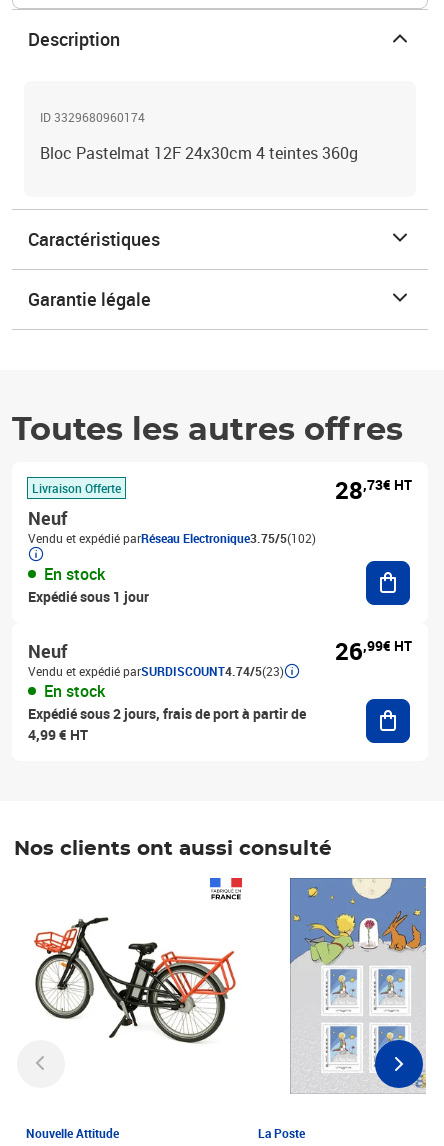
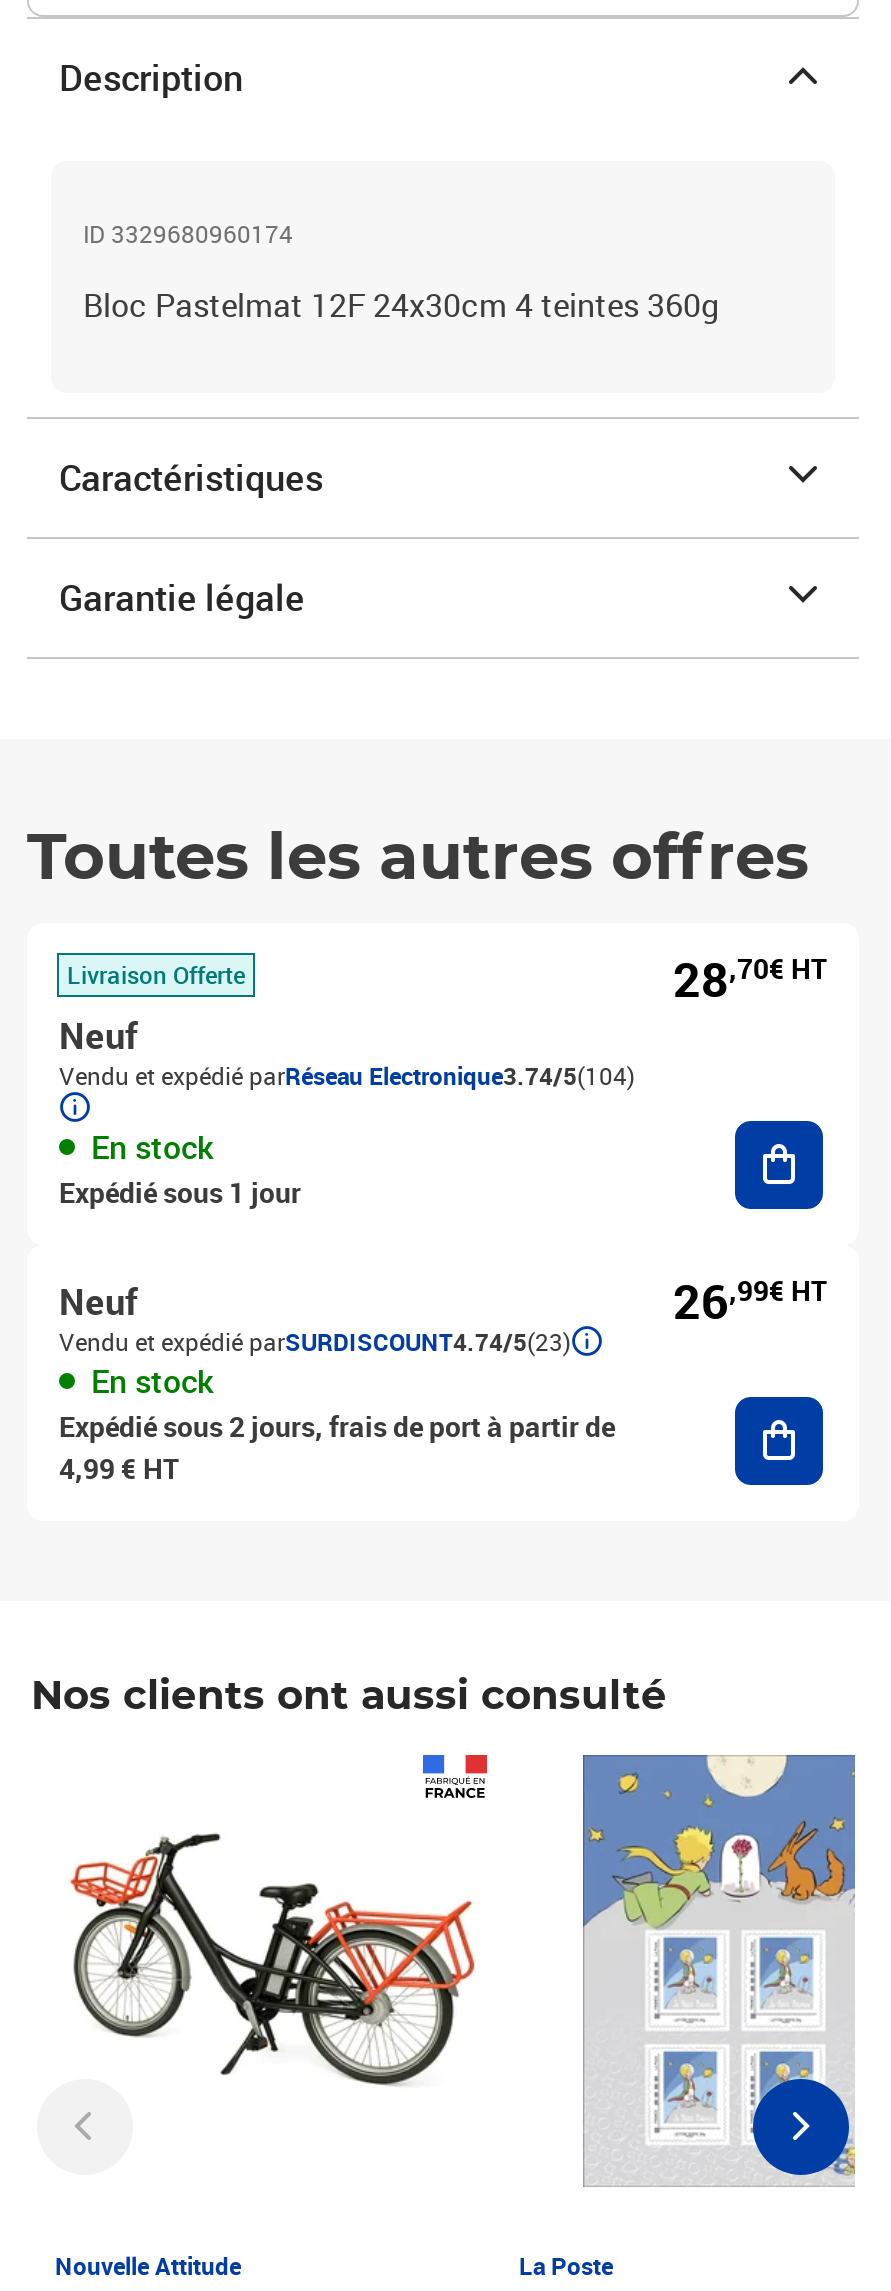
- 28,73€ HT
+ 28,70€ HT

- Vendu et expédié parRéseau Electronique3.75/5(102)
+ Vendu et expédié parRéseau Electronique3.74/5(104)
